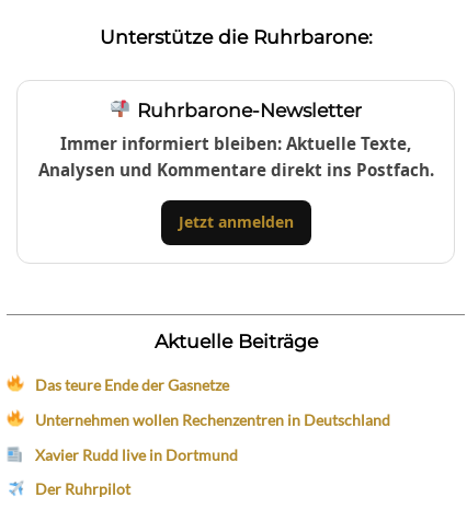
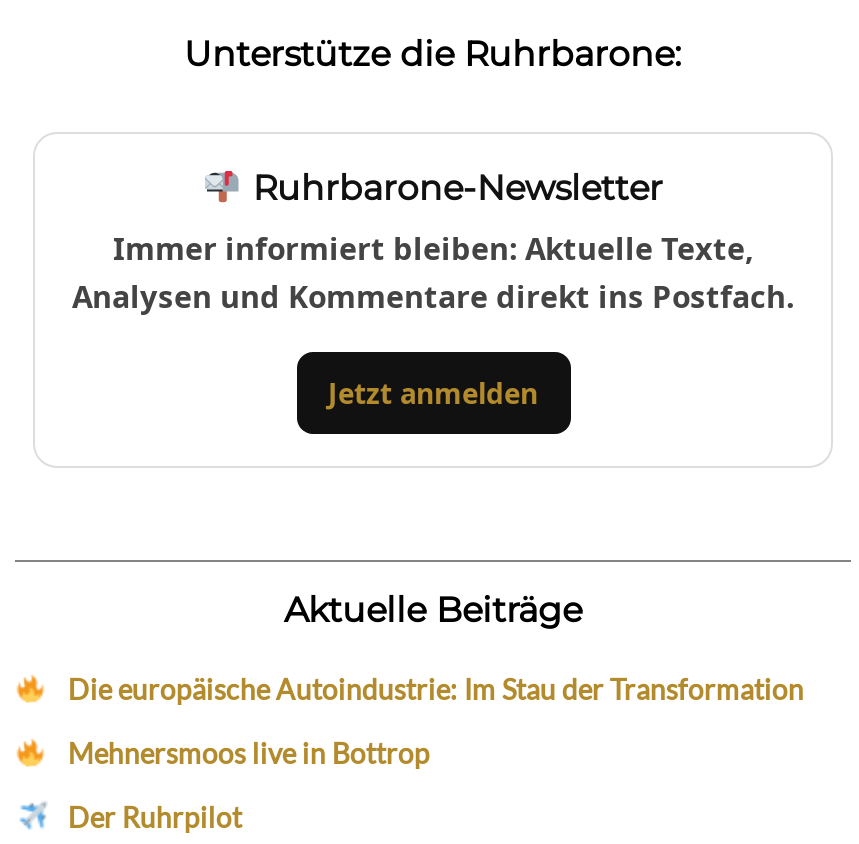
- Das teure Ende der Gasnetze
- Unternehmen wollen Rechenzentren in Deutschland
- Xavier Rudd live in Dortmund
+ Die europäische Autoindustrie: Im Stau der Transformation
+ Mehnersmoos live in Bottrop
